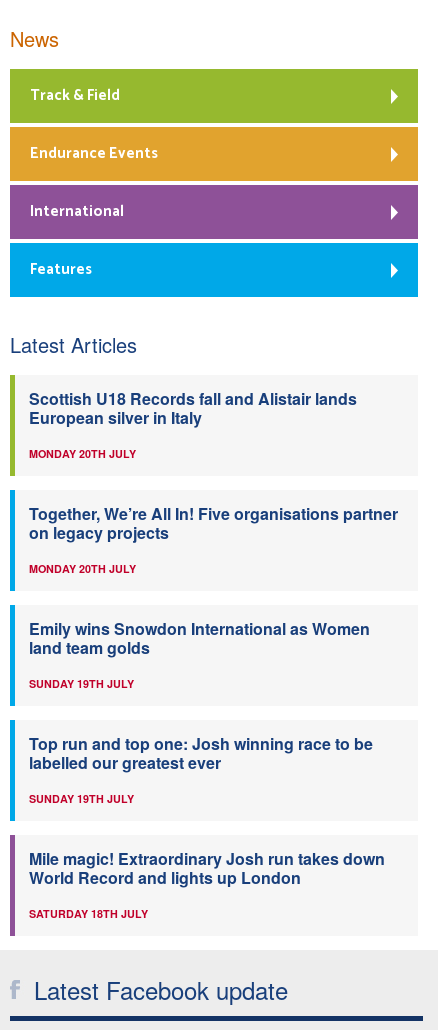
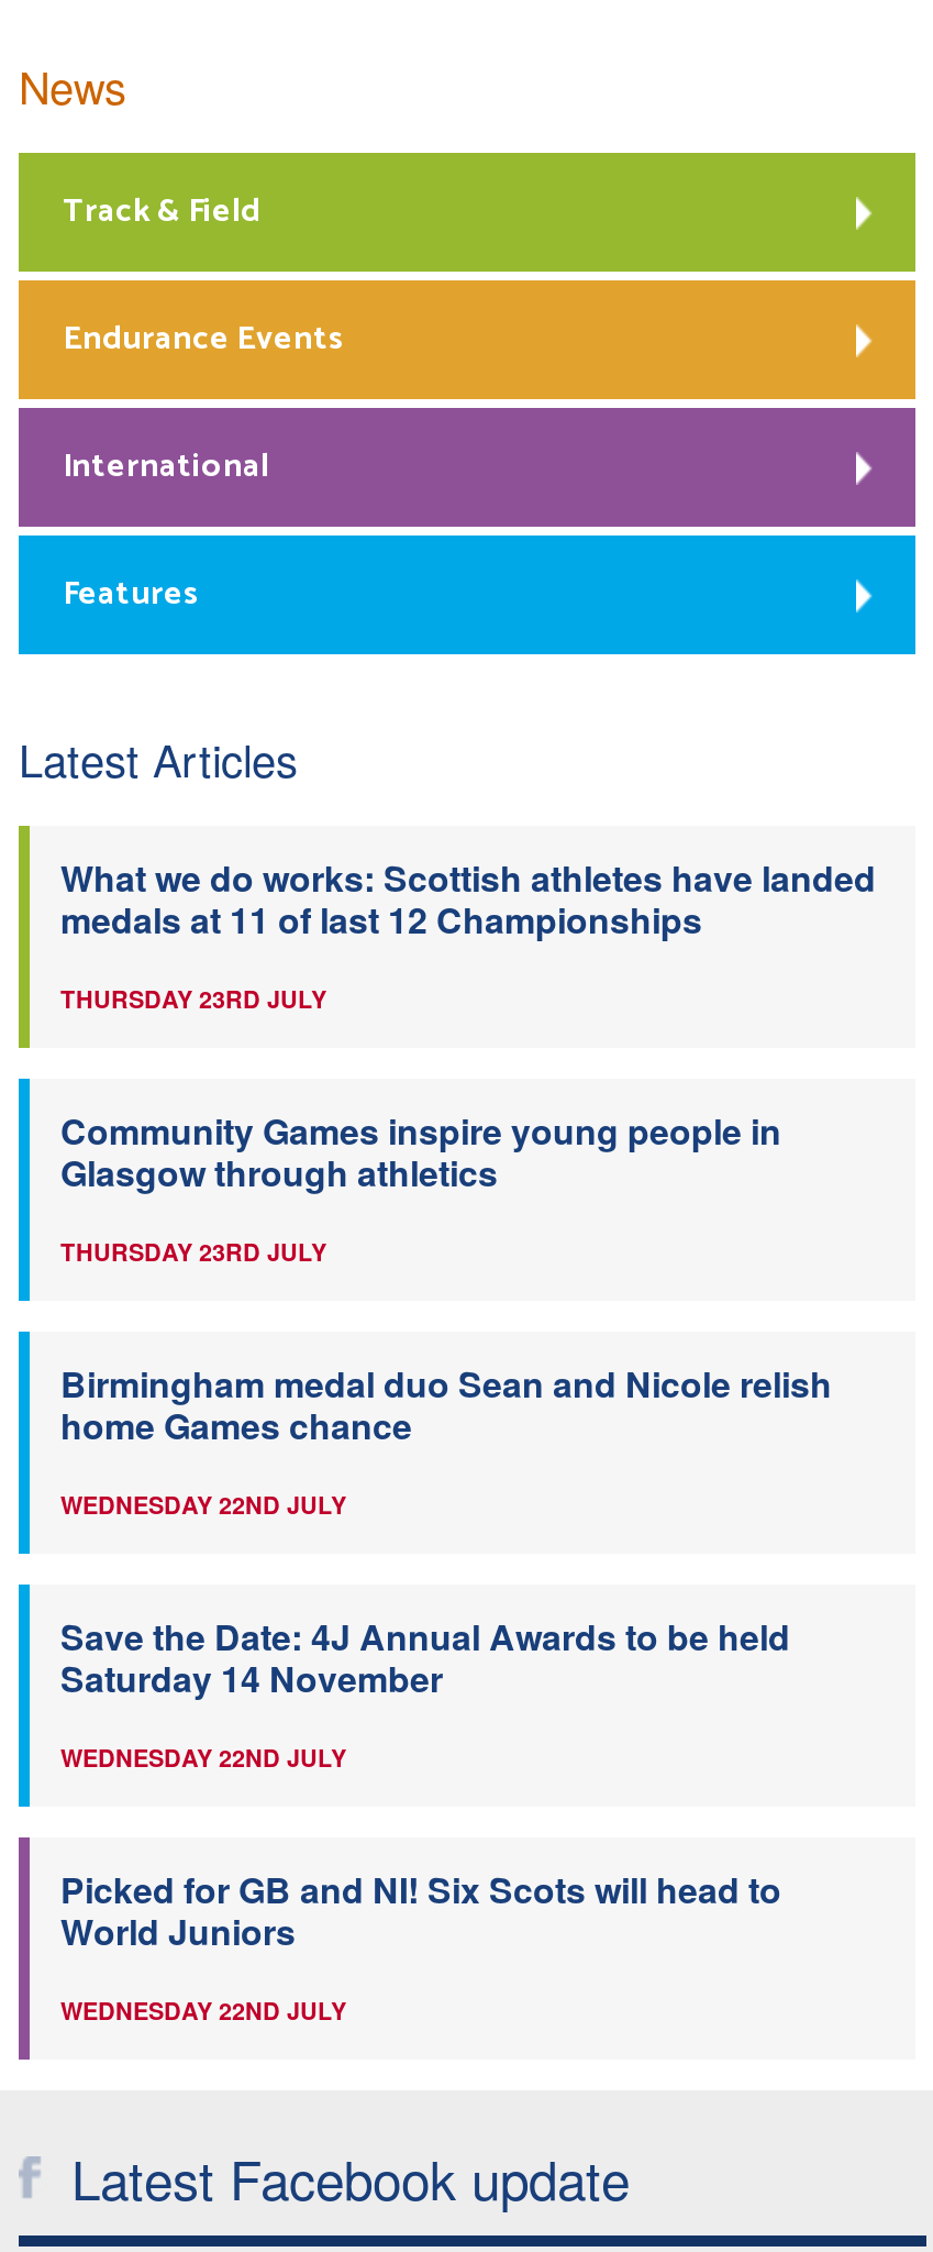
- Scottish U18 Records fall and Alistair lands
- European silver in Italy
+ What we do works: Scottish athletes have landed
+ medals at 11 of last 12 Championships

- MONDAY 20TH JULY
+ THURSDAY 23RD JULY

- Together, We’re All In! Five organisations partner
- on legacy projects
+ Community Games inspire young people in
+ Glasgow through athletics

- MONDAY 20TH JULY
+ THURSDAY 23RD JULY

- Emily wins Snowdon International as Women
- land team golds
+ Birmingham medal duo Sean and Nicole relish
+ home Games chance

- SUNDAY 19TH JULY
+ WEDNESDAY 22ND JULY

- Top run and top one: Josh winning race to be
- labelled our greatest ever
+ Save the Date: 4J Annual Awards to be held
+ Saturday 14 November

- SUNDAY 19TH JULY
+ WEDNESDAY 22ND JULY

- Mile magic! Extraordinary Josh run takes down
- World Record and lights up London
+ Picked for GB and NI! Six Scots will head to
+ World Juniors

- SATURDAY 18TH JULY
+ WEDNESDAY 22ND JULY
